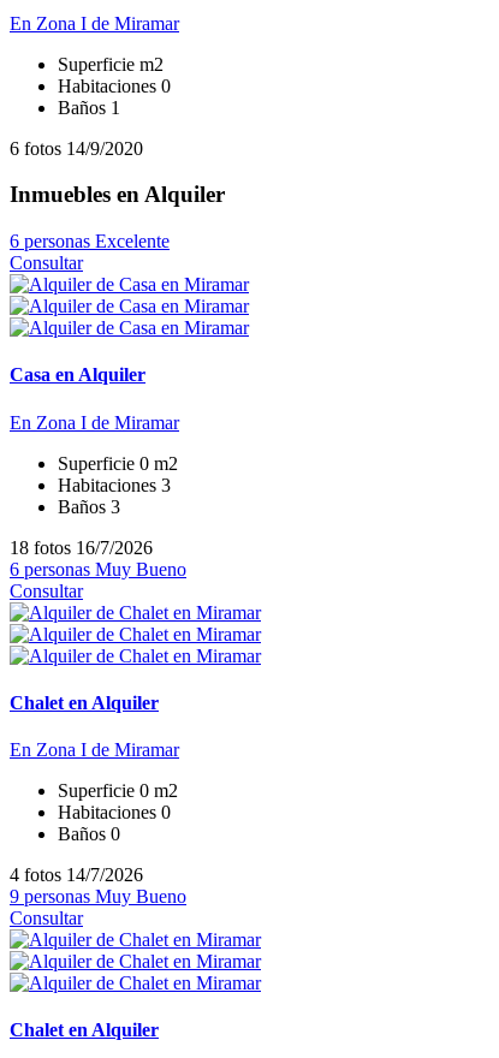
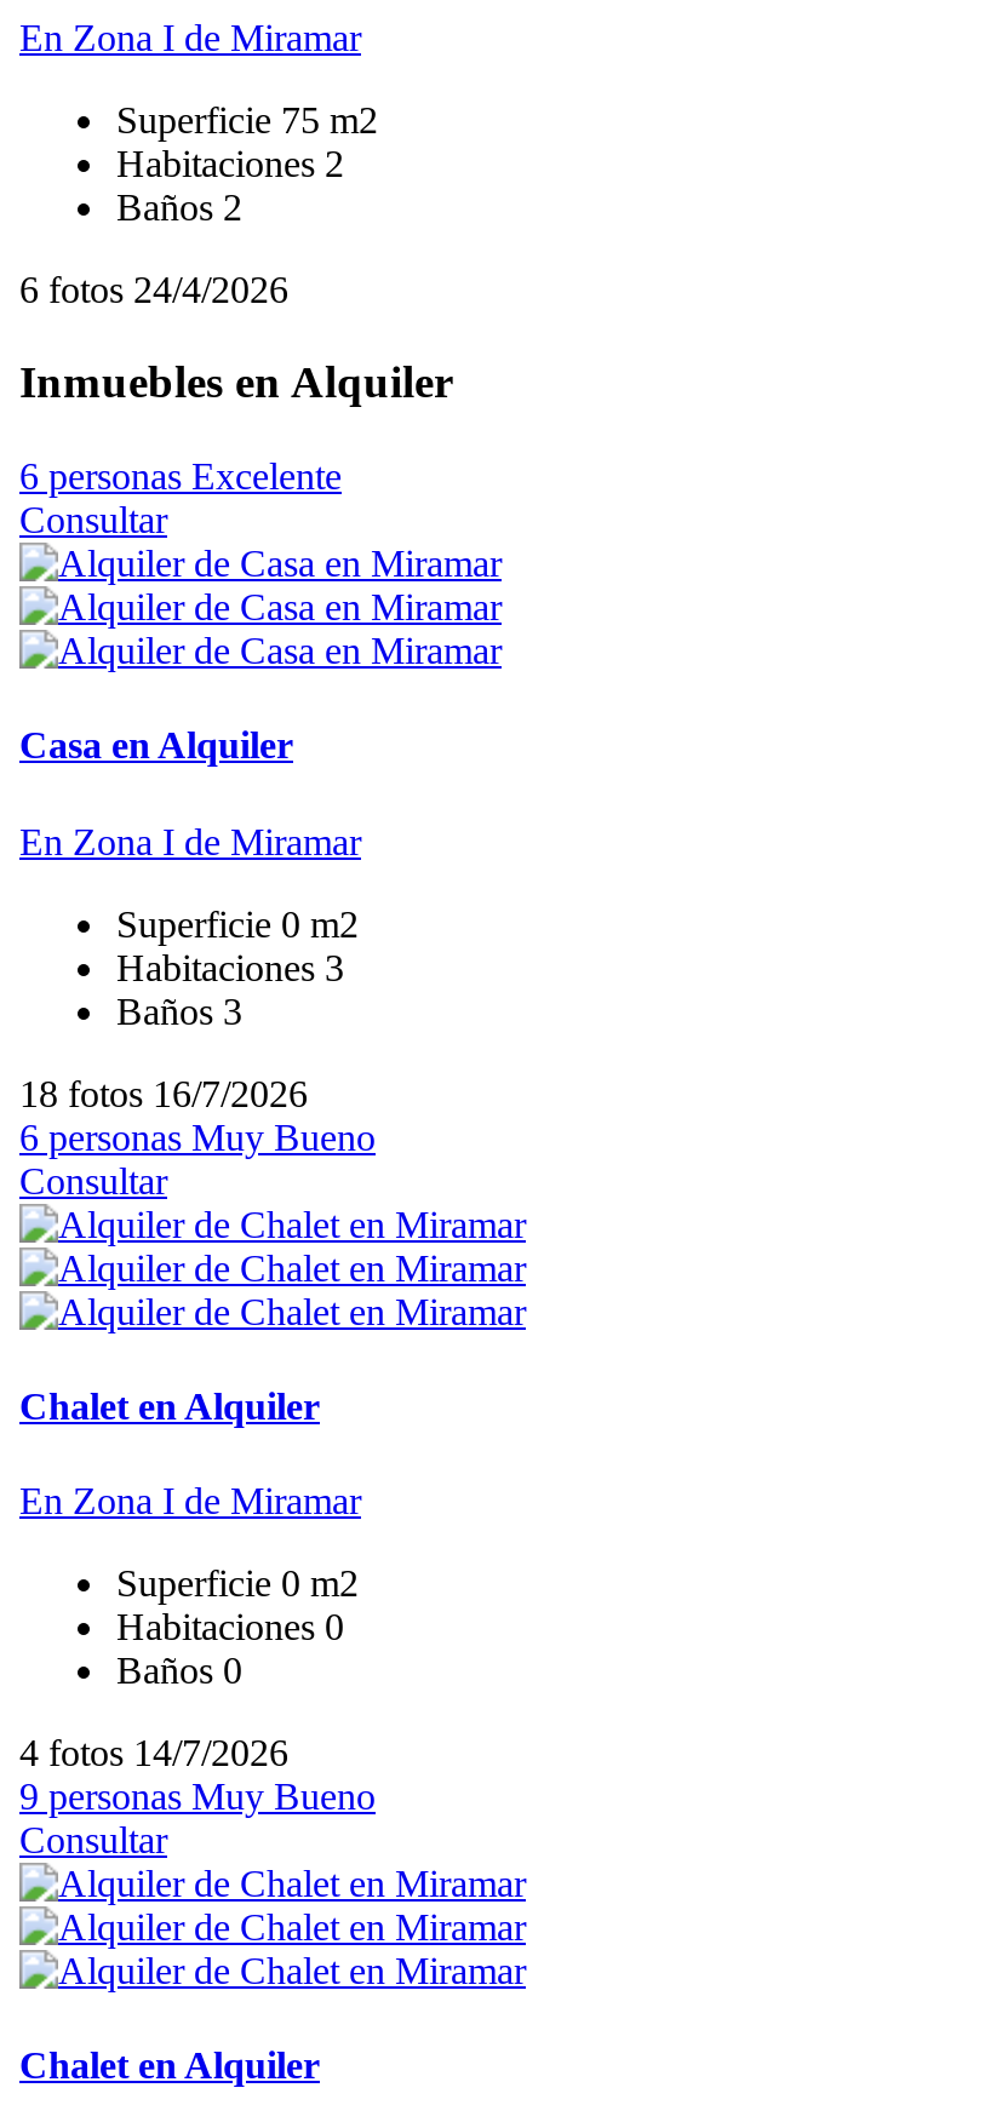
- Superficie m2
- Habitaciones 0
- Baños 1
+ Superficie 75 m2
+ Habitaciones 2
+ Baños 2

- 6 fotos 14/9/2020
+ 6 fotos 24/4/2026
